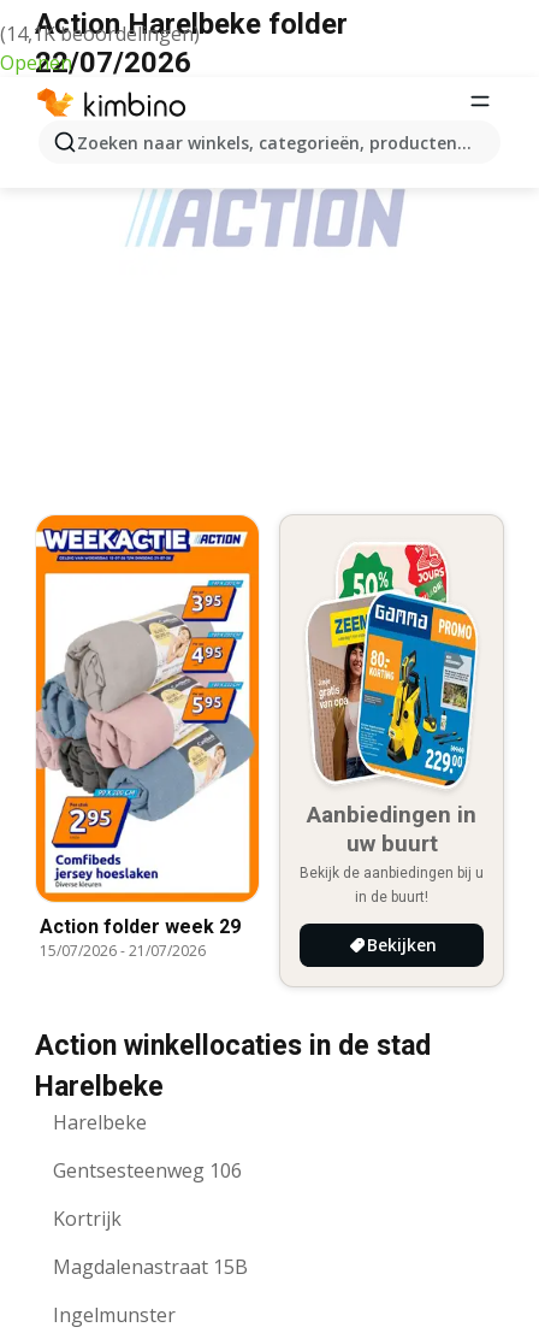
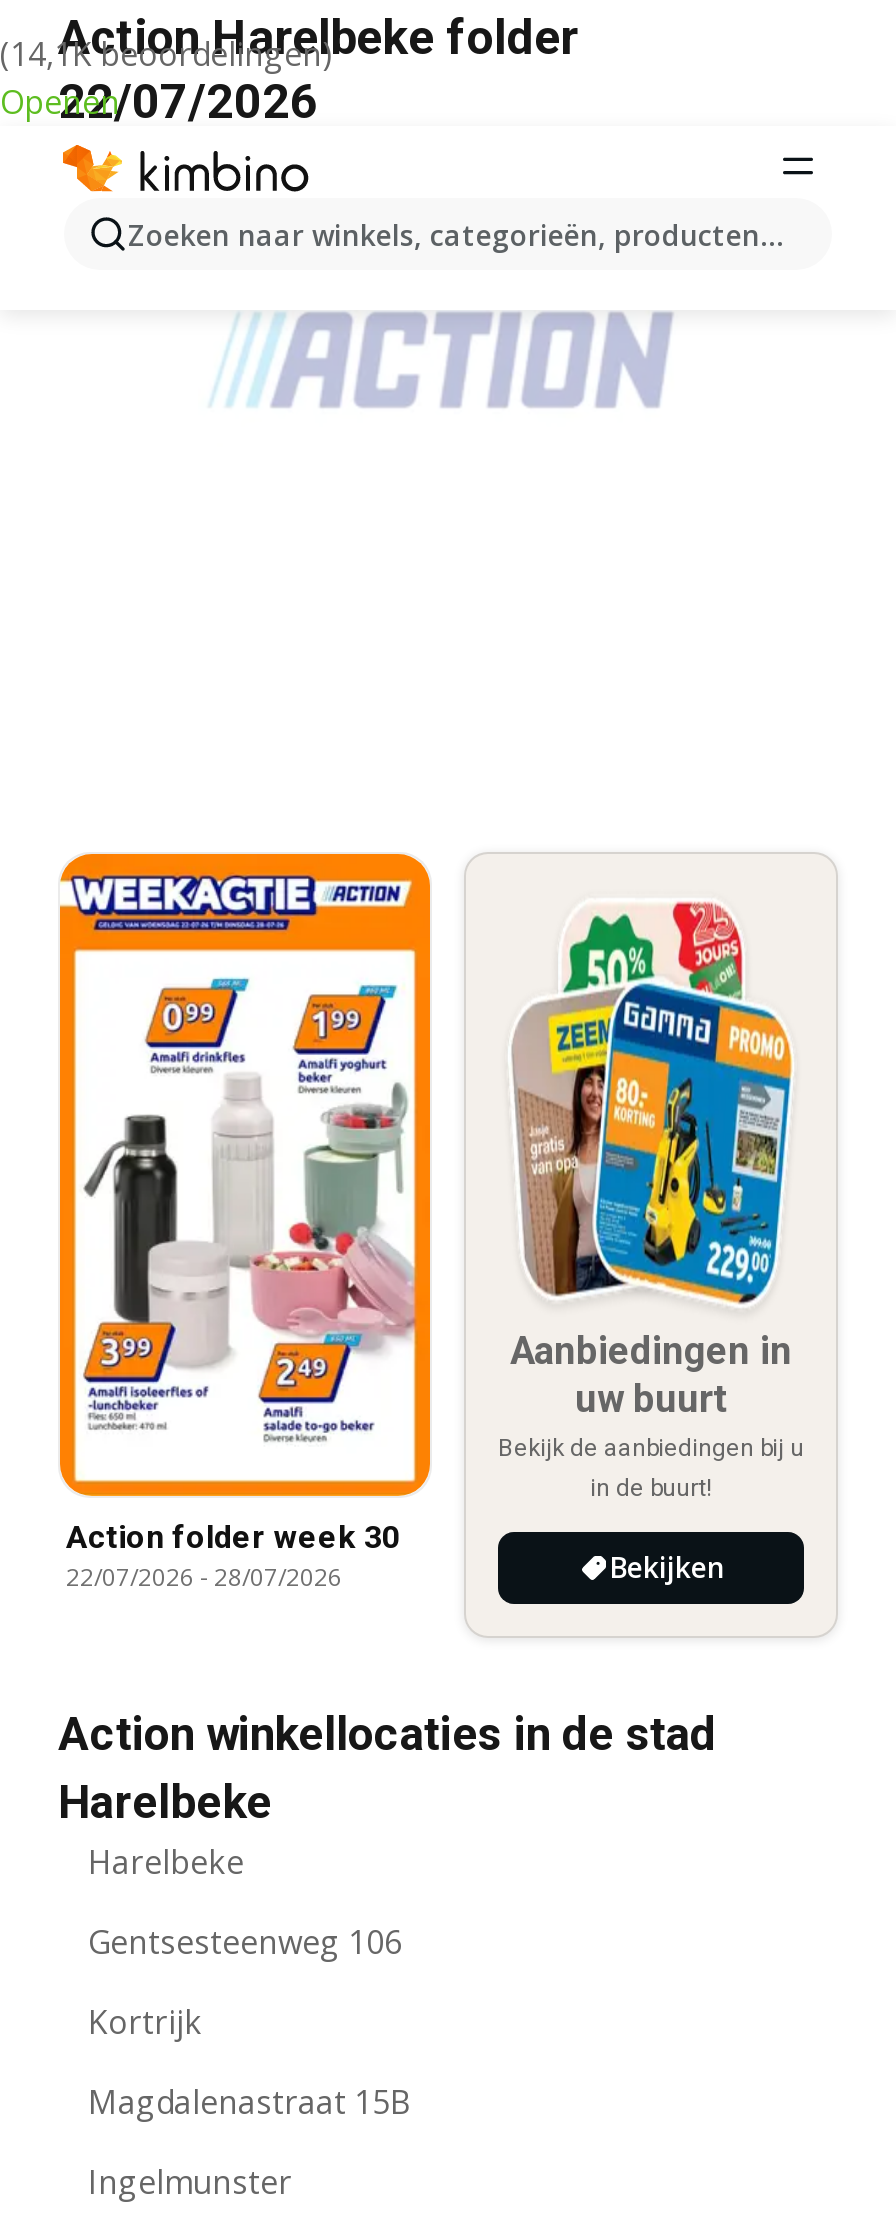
- [image]
- Action folder week 29
+ [image]
+ Action folder week 30

- 15/07/2026 - 21/07/2026
+ 22/07/2026 - 28/07/2026
